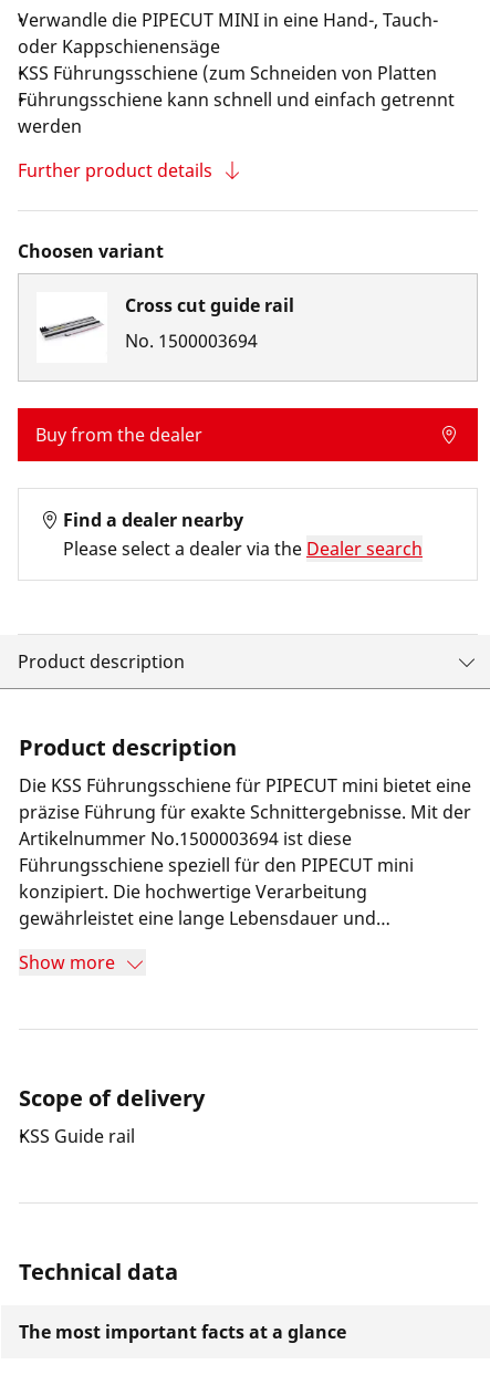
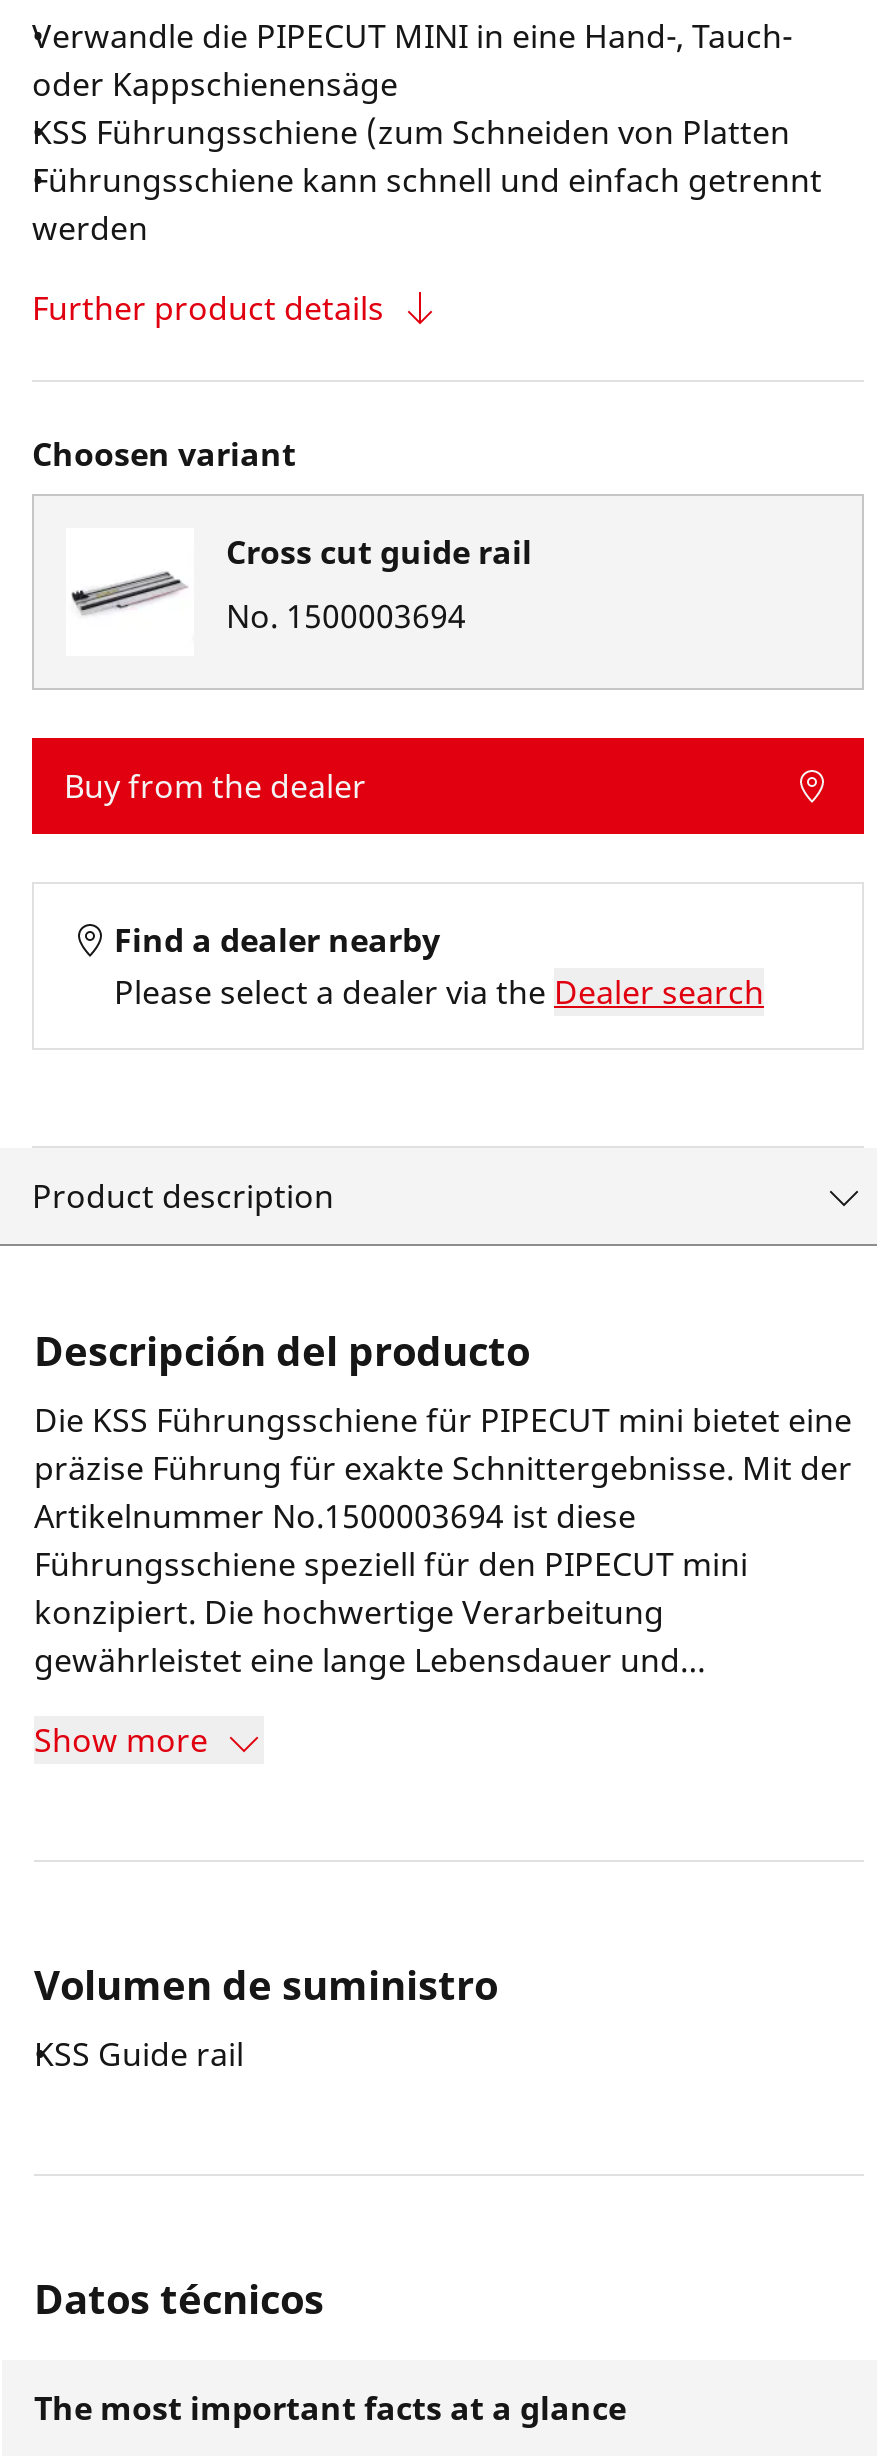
- Product description
+ Descripción del producto

- Scope of delivery
+ Volumen de suministro

- Technical data
+ Datos técnicos
